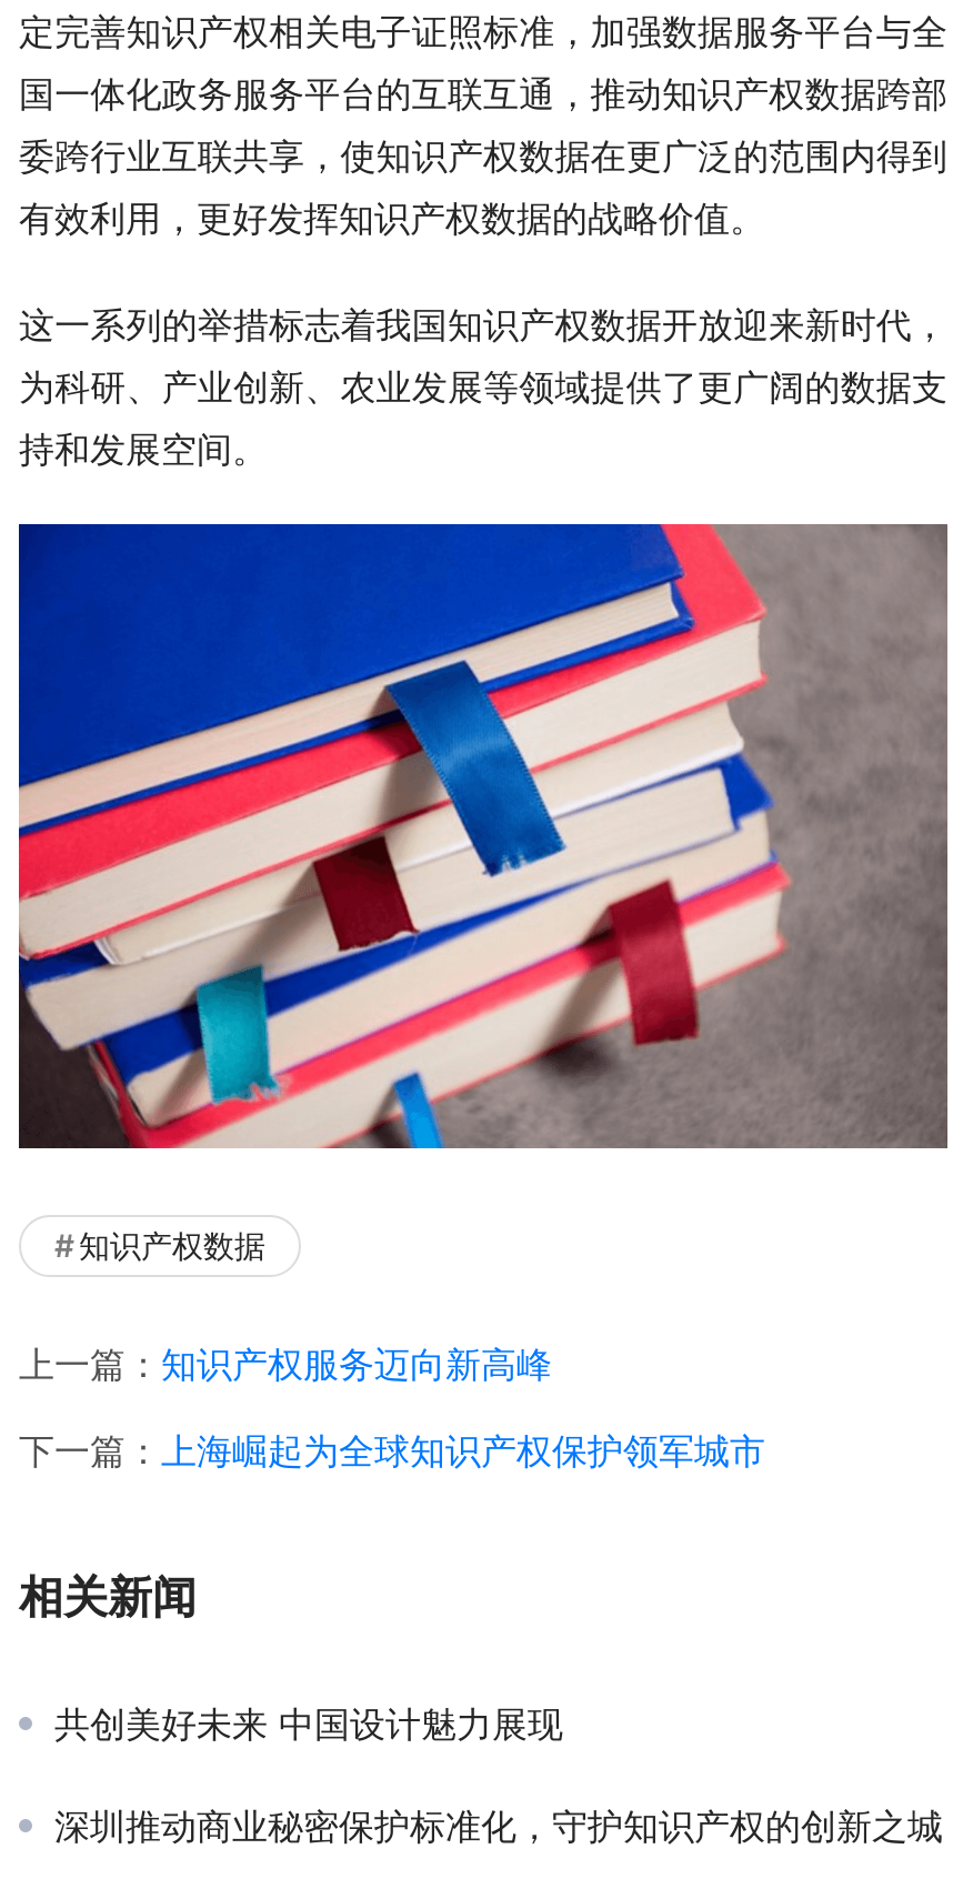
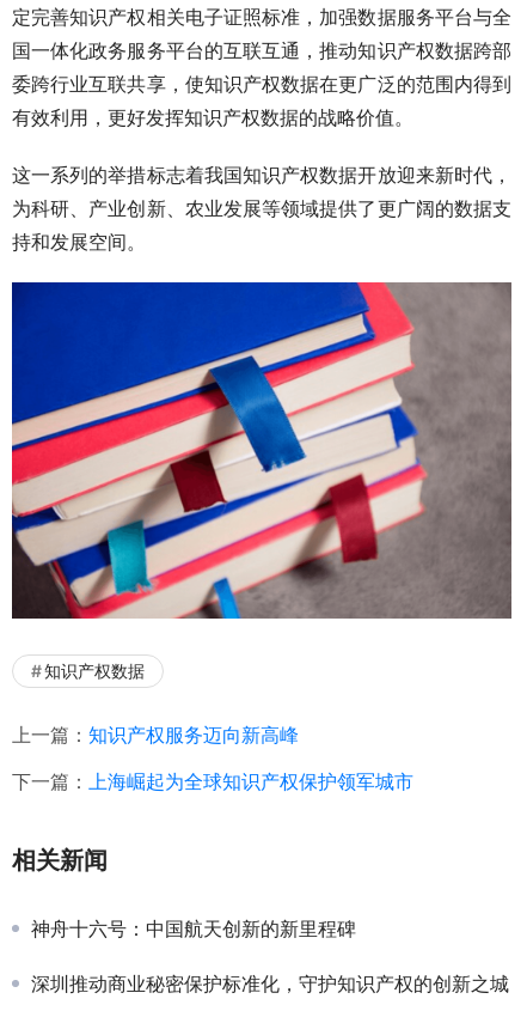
- 共创美好未来 中国设计魅力展现
+ 神舟十六号：中国航天创新的新里程碑
